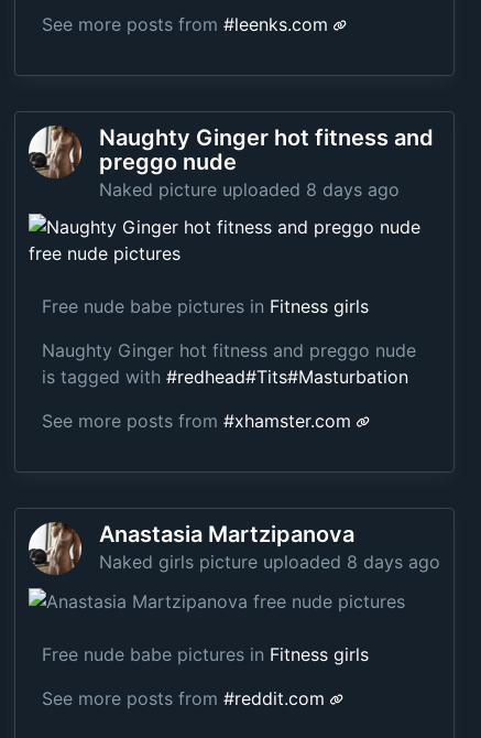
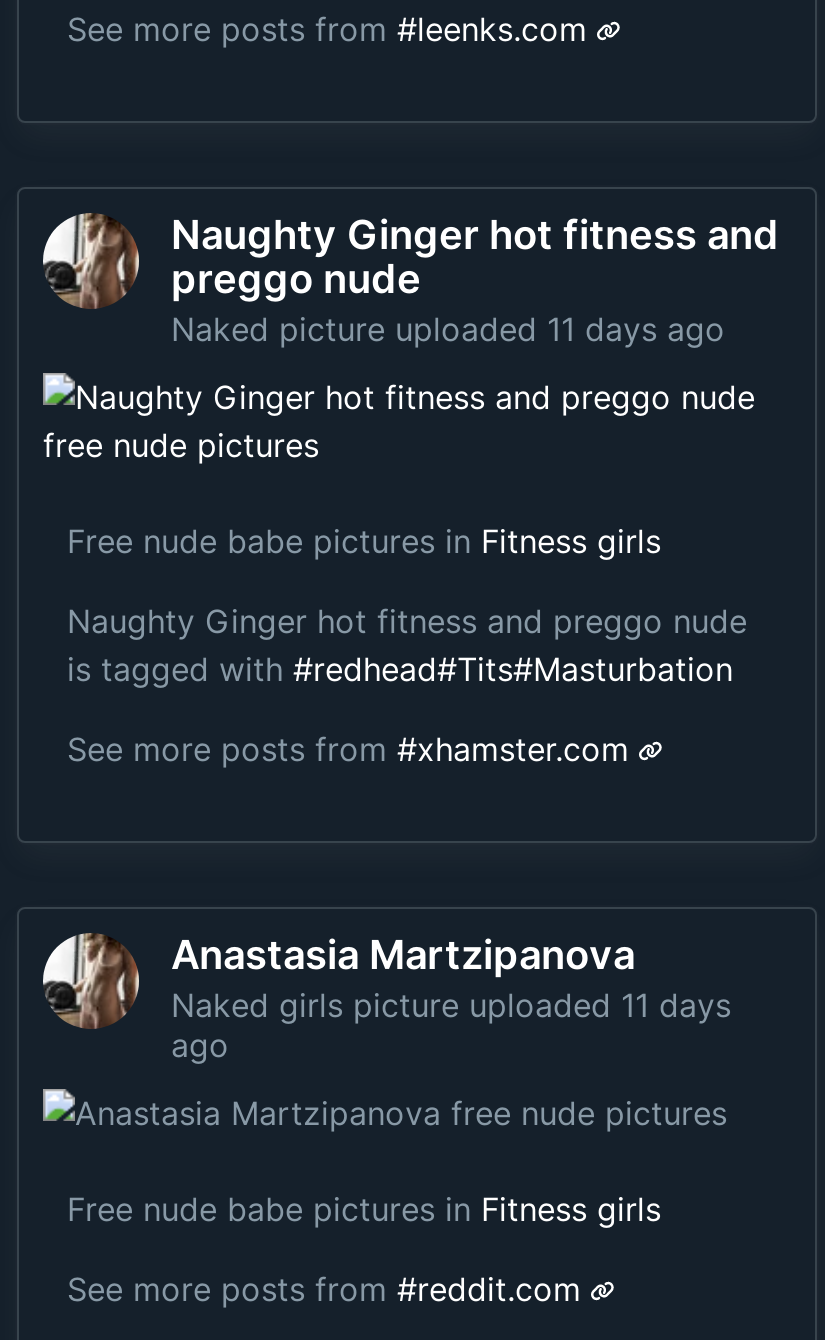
- Naked picture uploaded 8 days ago
+ Naked picture uploaded 11 days ago

- Naked girls picture uploaded 8 days ago
+ Naked girls picture uploaded 11 days
+ ago
